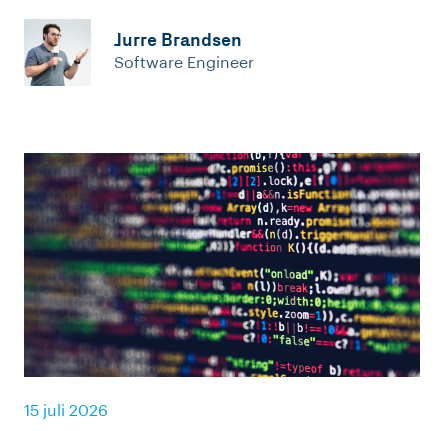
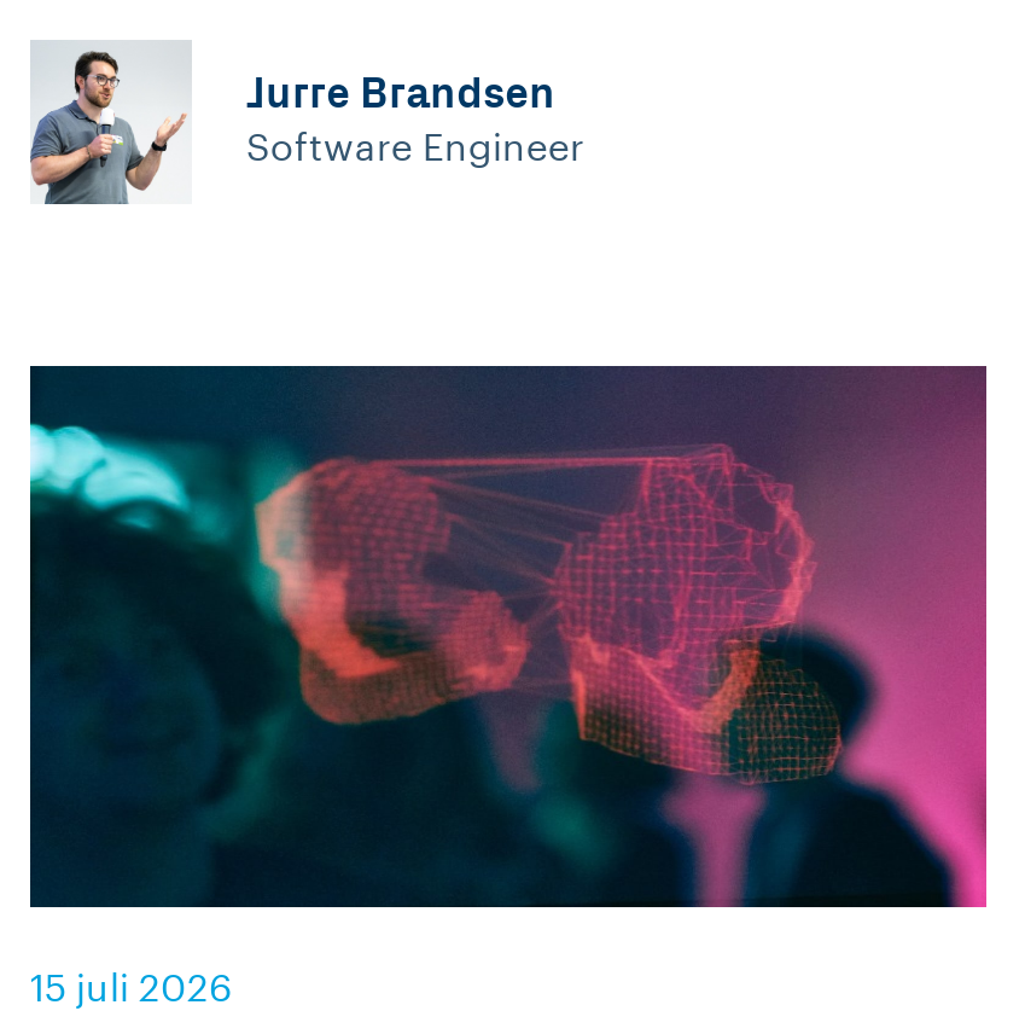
- [image]
+ [image]
